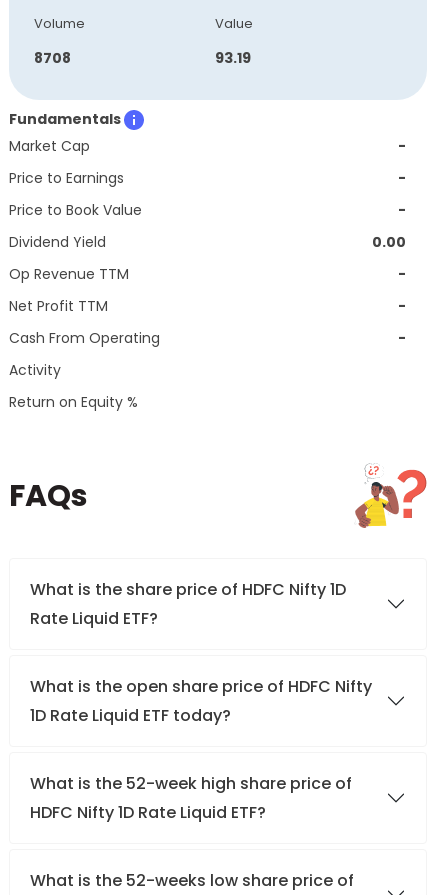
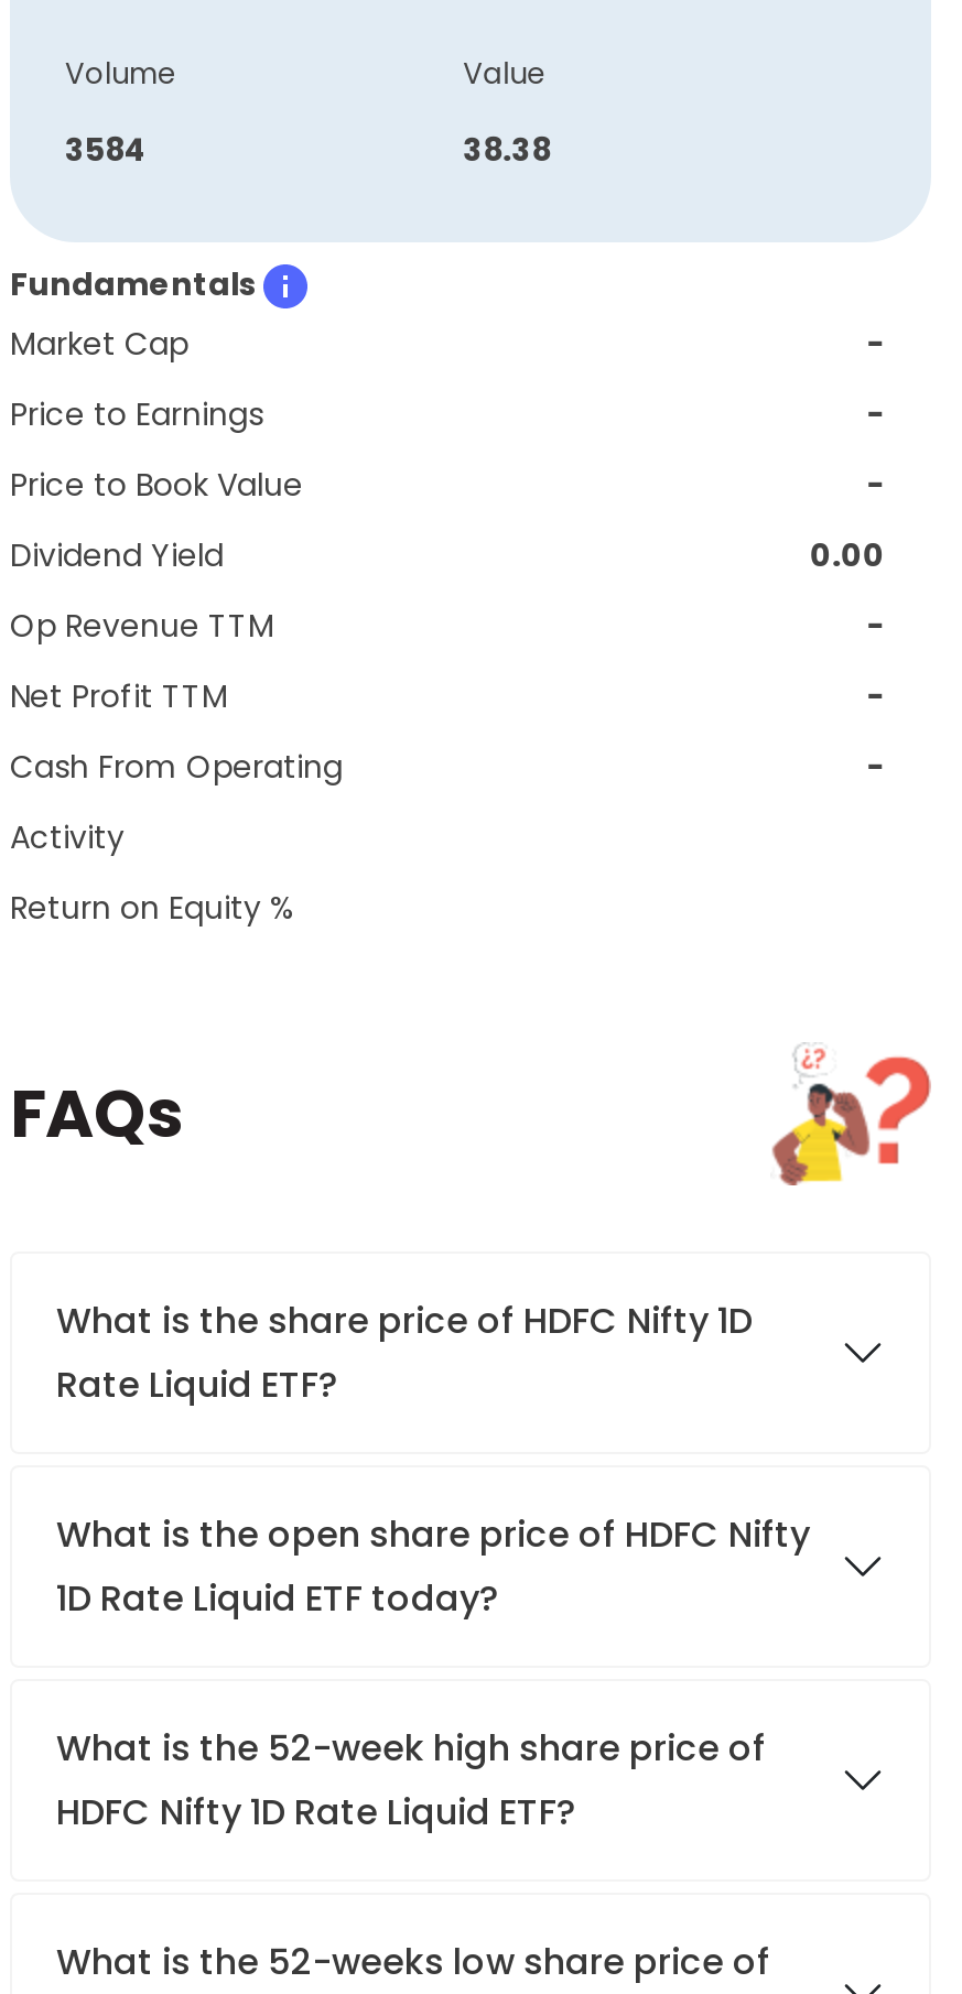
- 8708
+ 3584

- 93.19
+ 38.38
